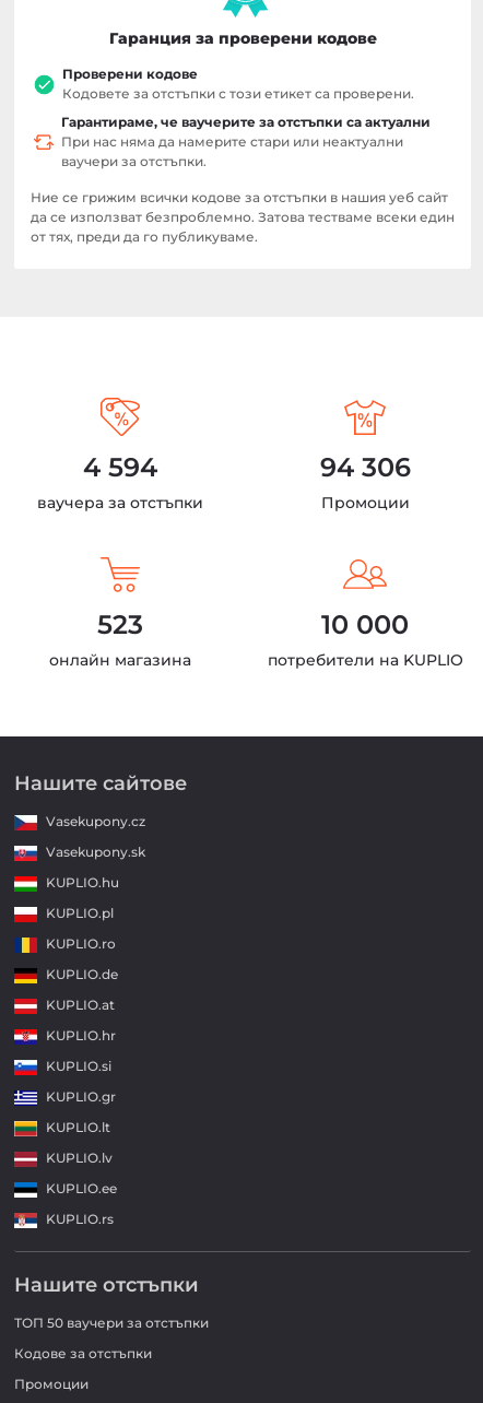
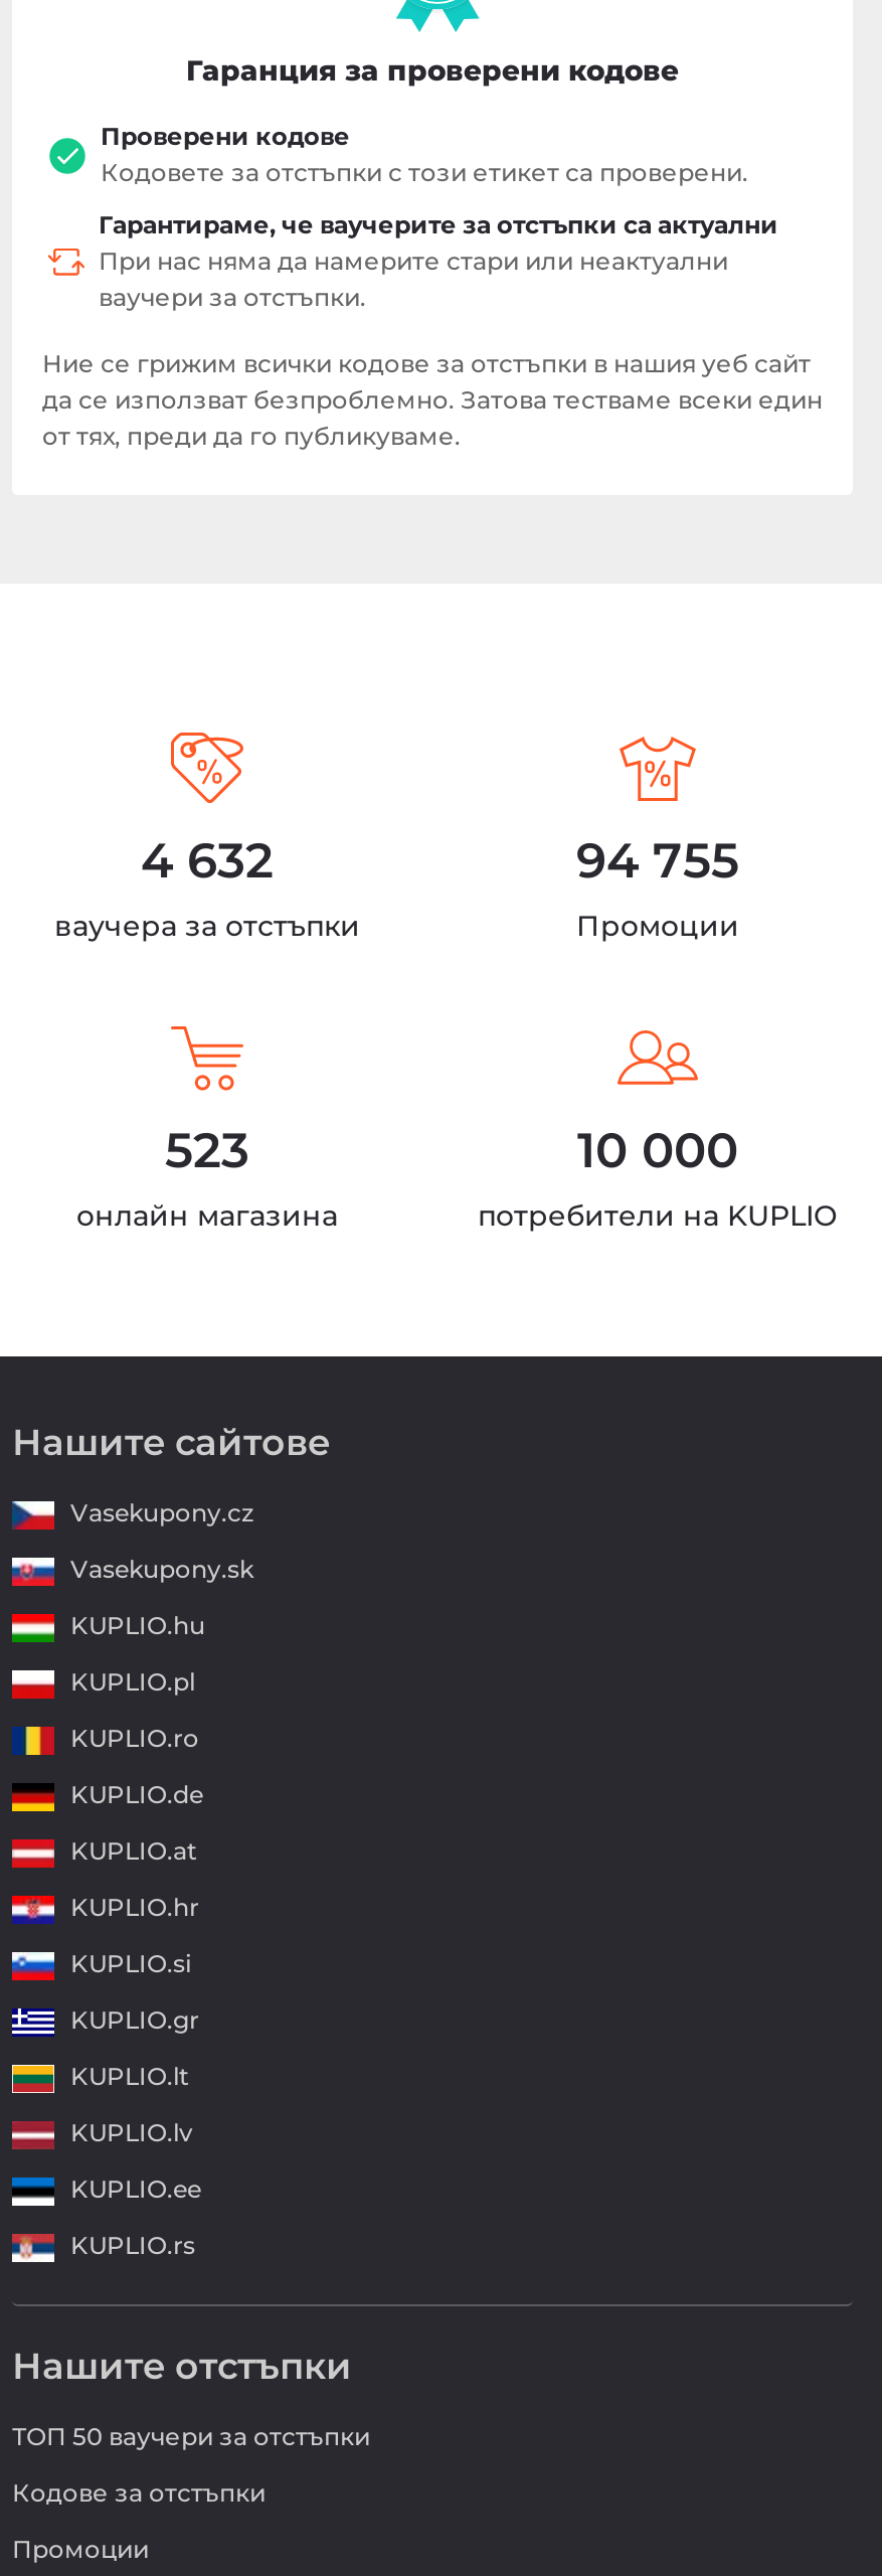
- 4 594
+ 4 632

- 94 306
+ 94 755
